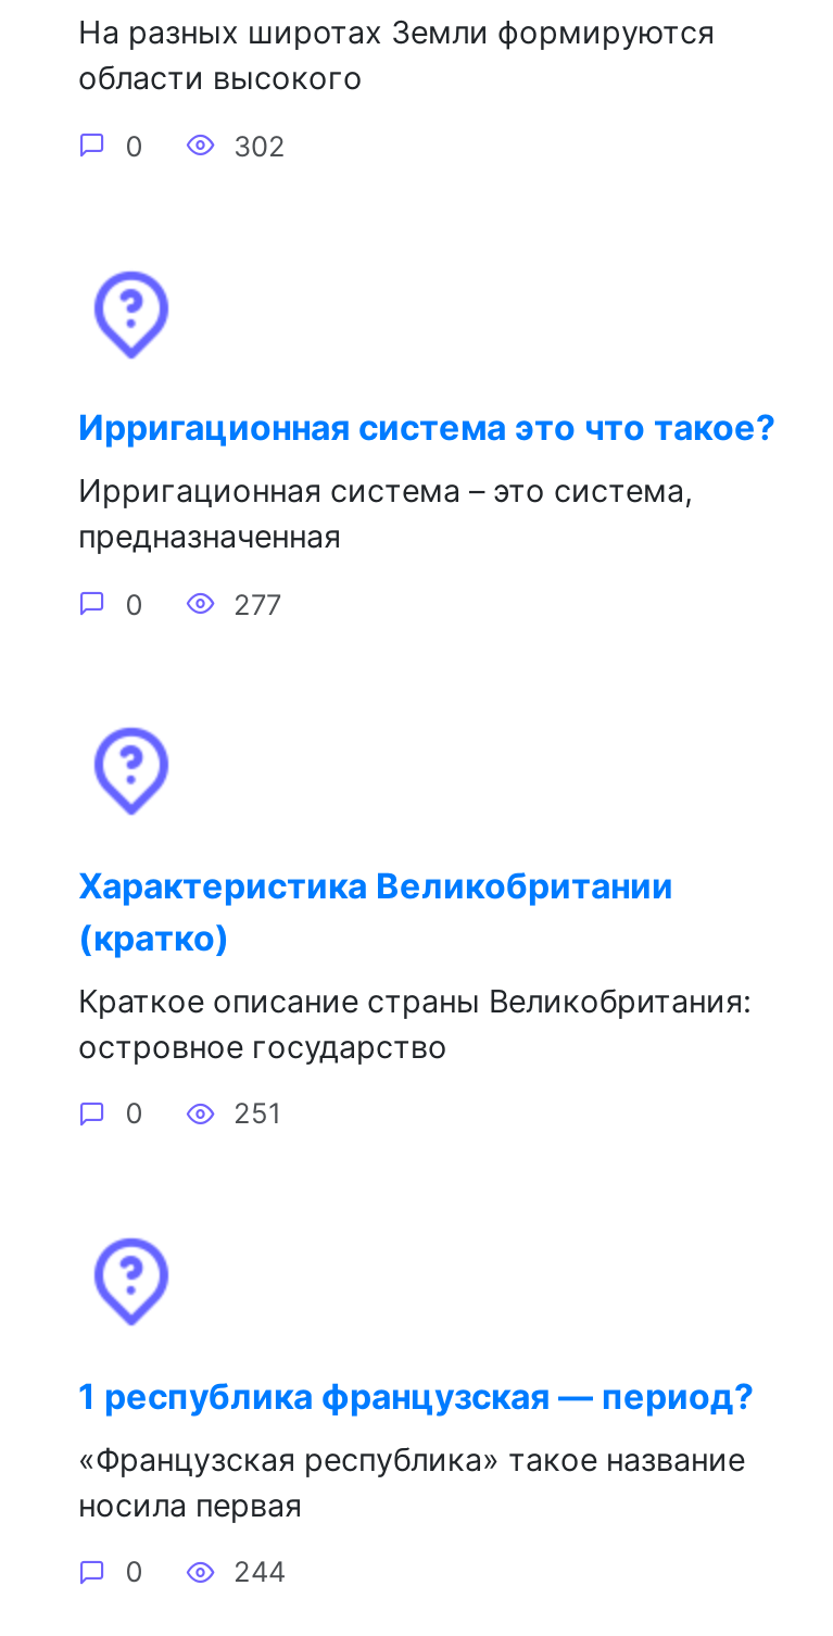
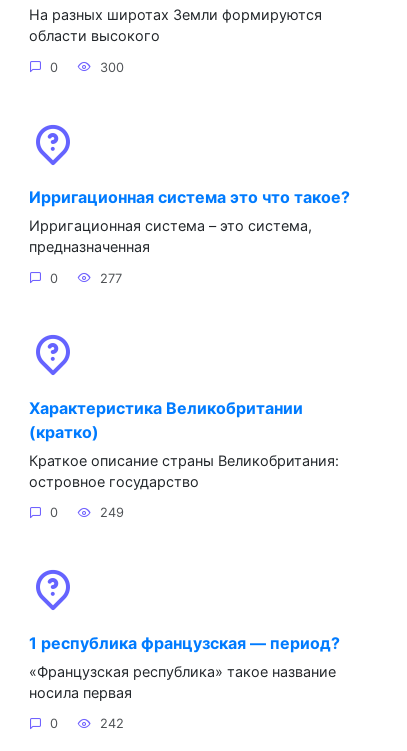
- 302
+ 300

- 251
+ 249

- 244
+ 242
